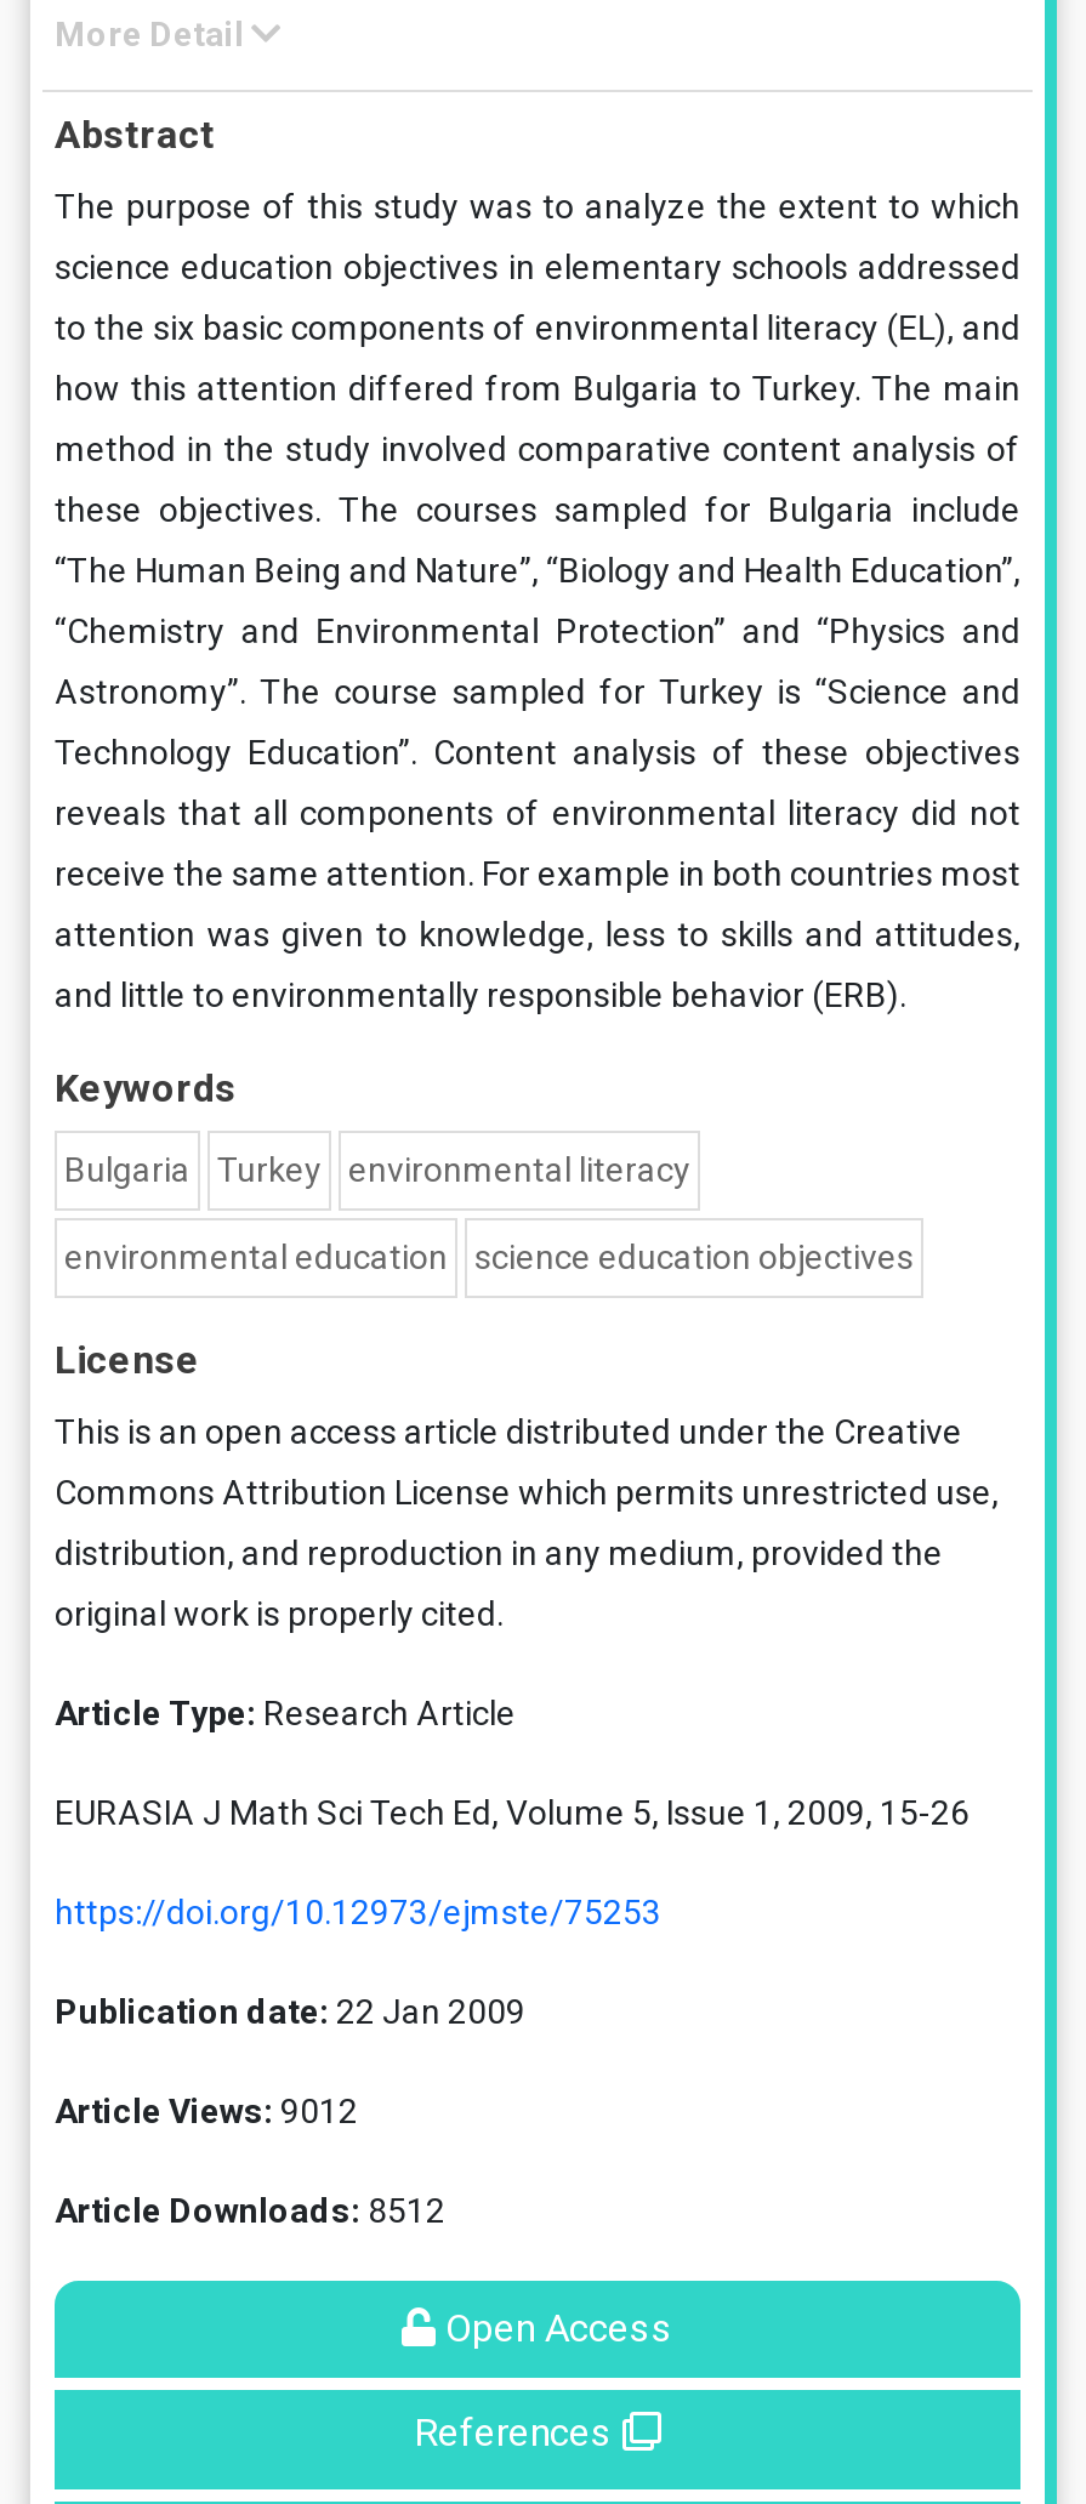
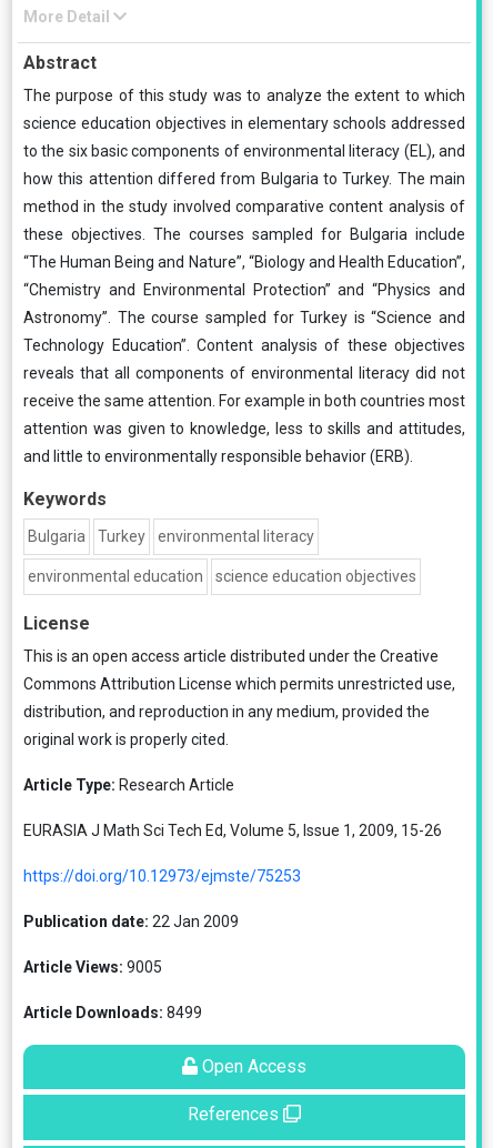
- Article Views: 9012
+ Article Views: 9005

- Article Downloads: 8512
+ Article Downloads: 8499
